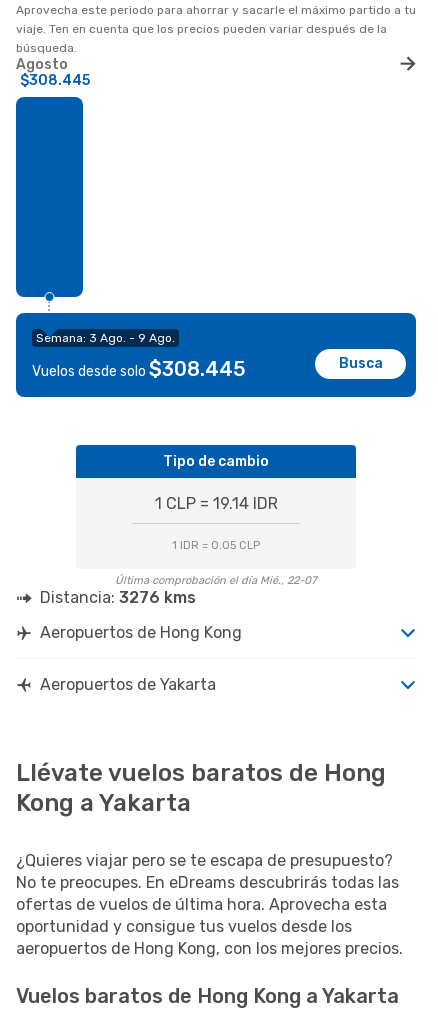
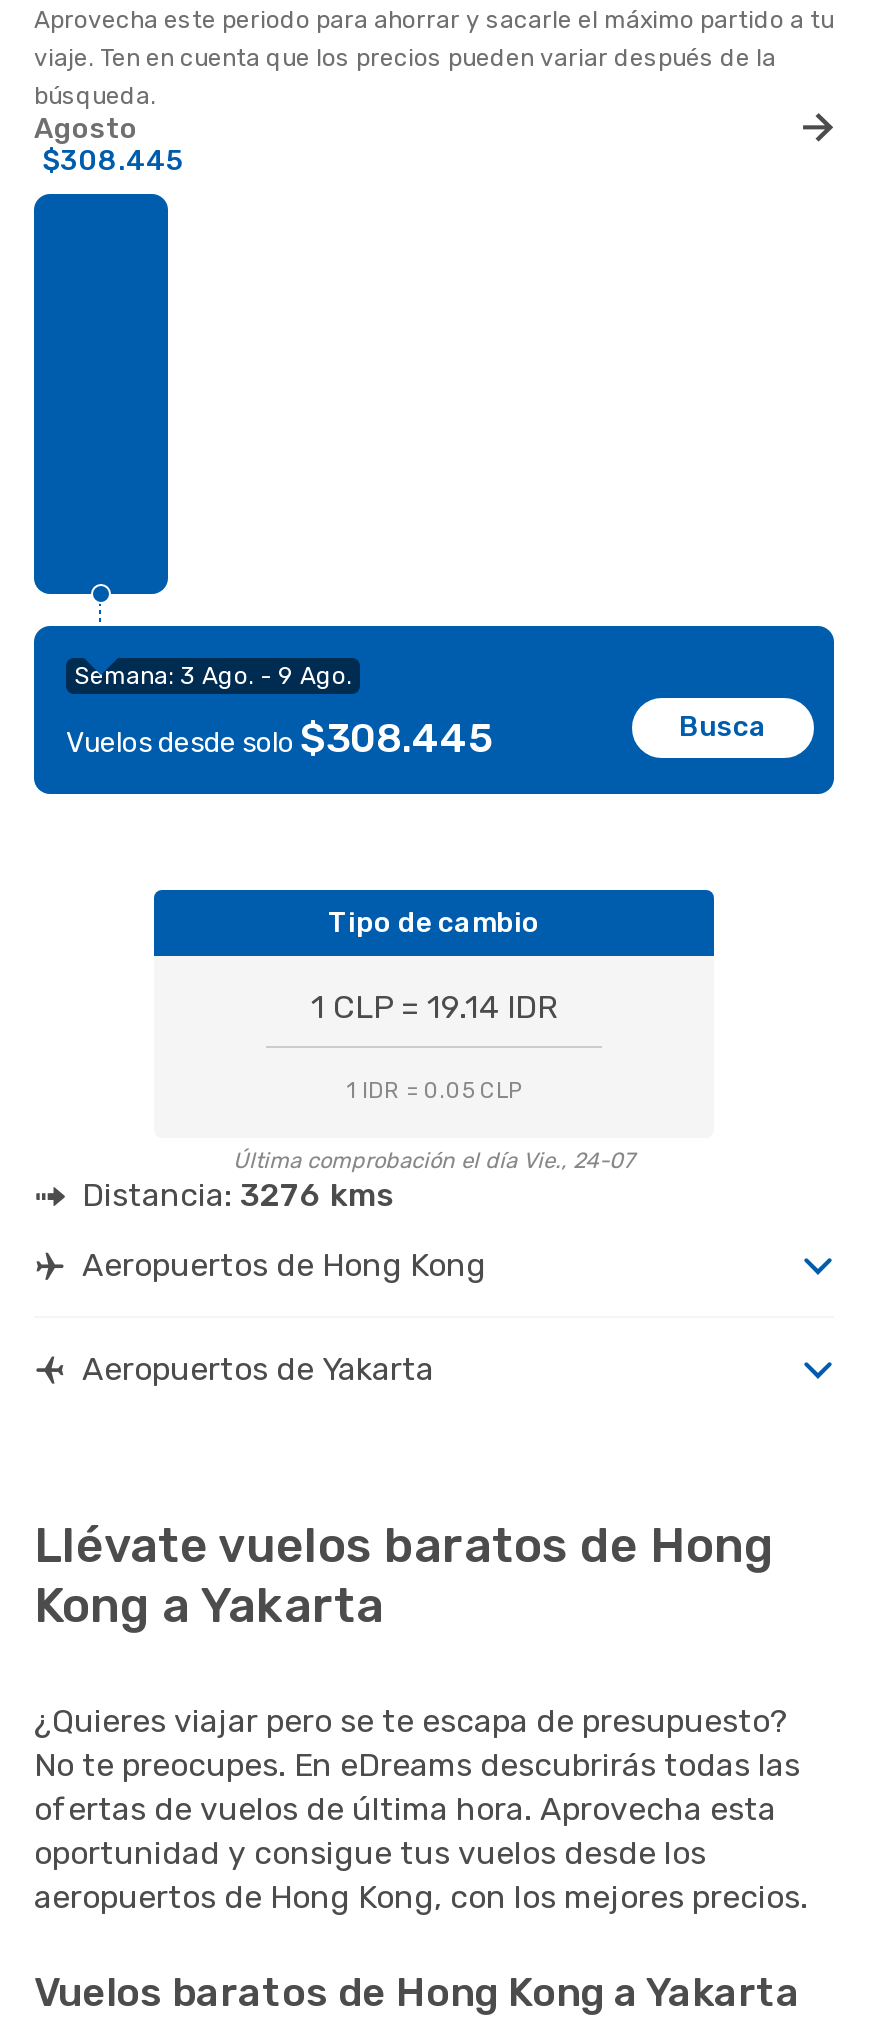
- Última comprobación el día Mié., 22-07
+ Última comprobación el día Vie., 24-07
